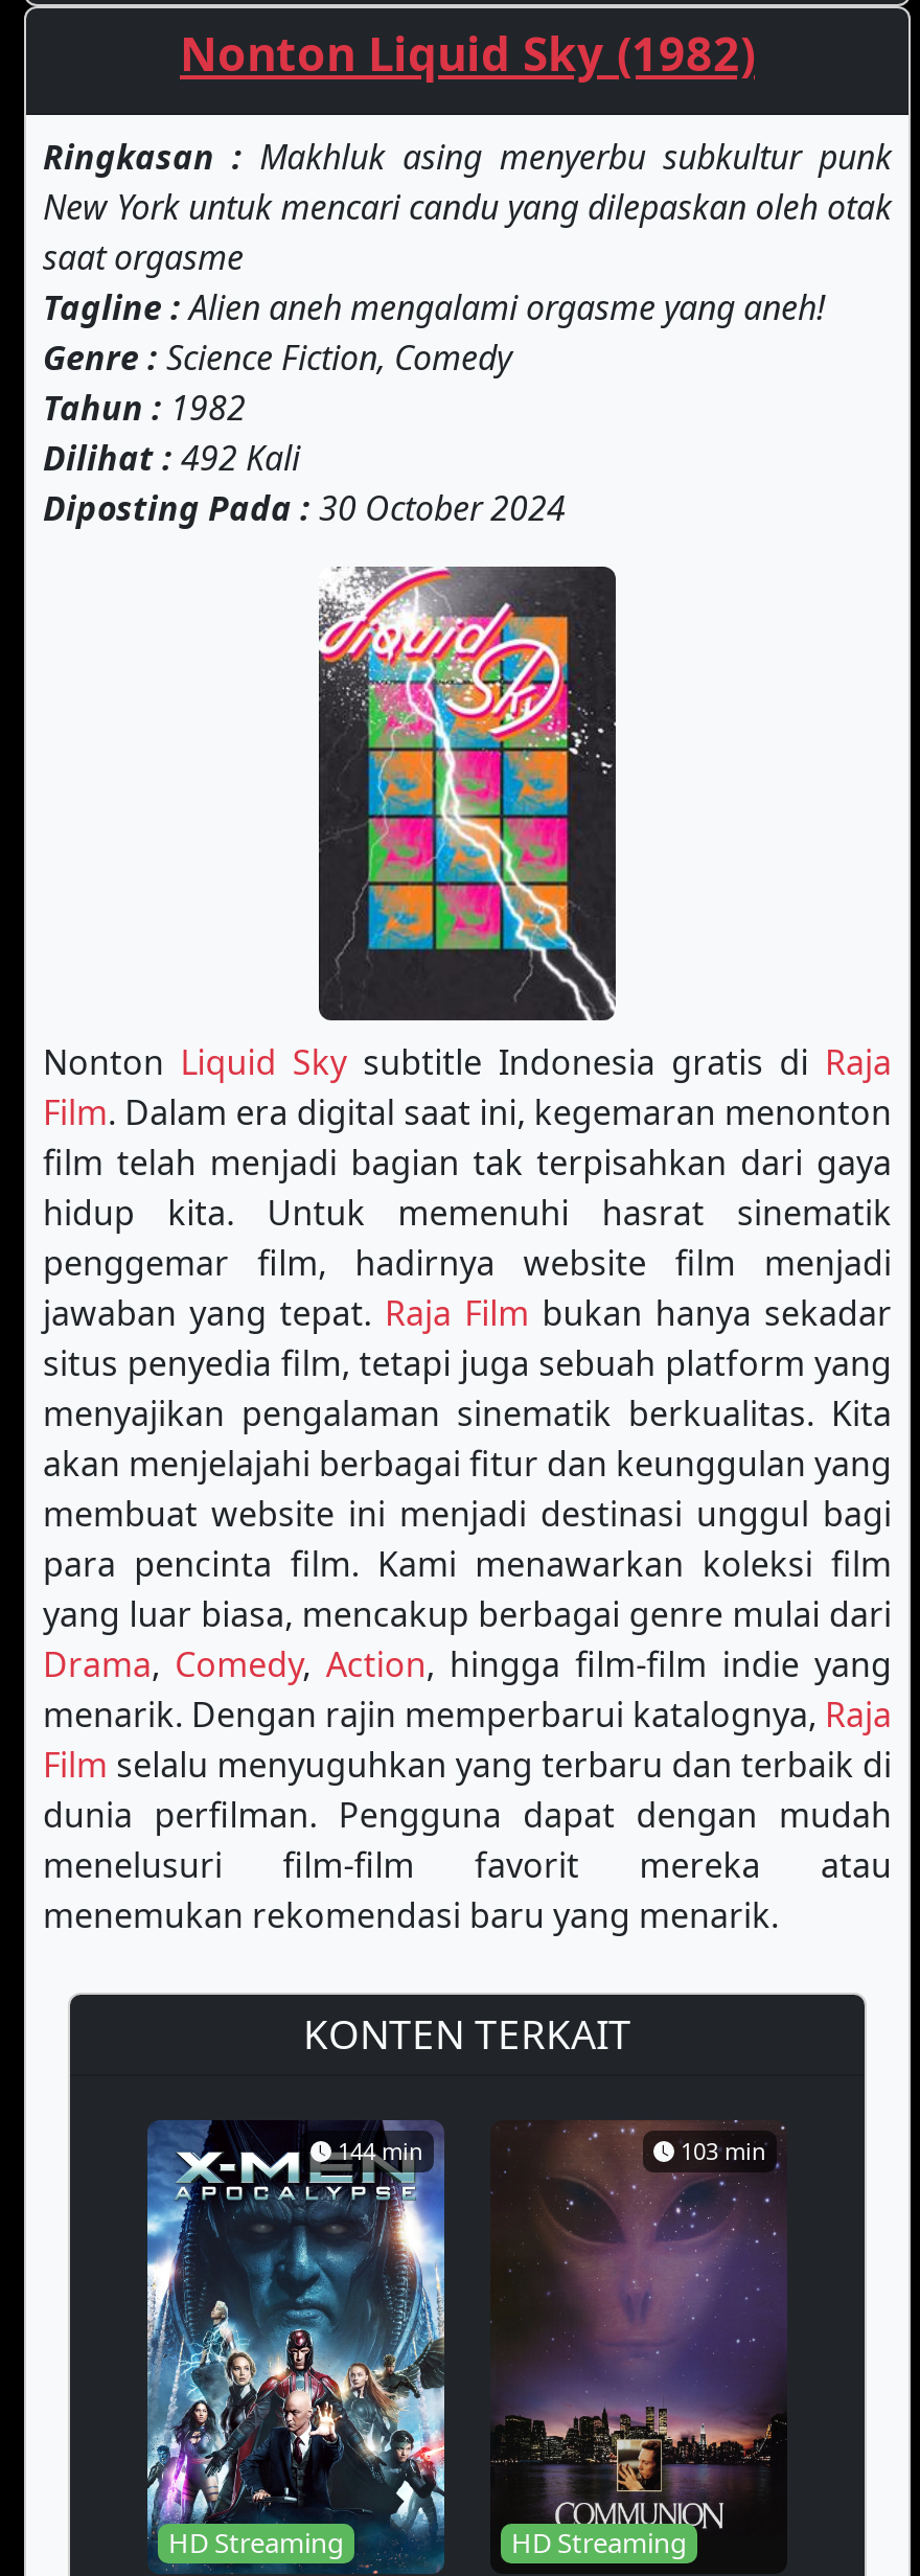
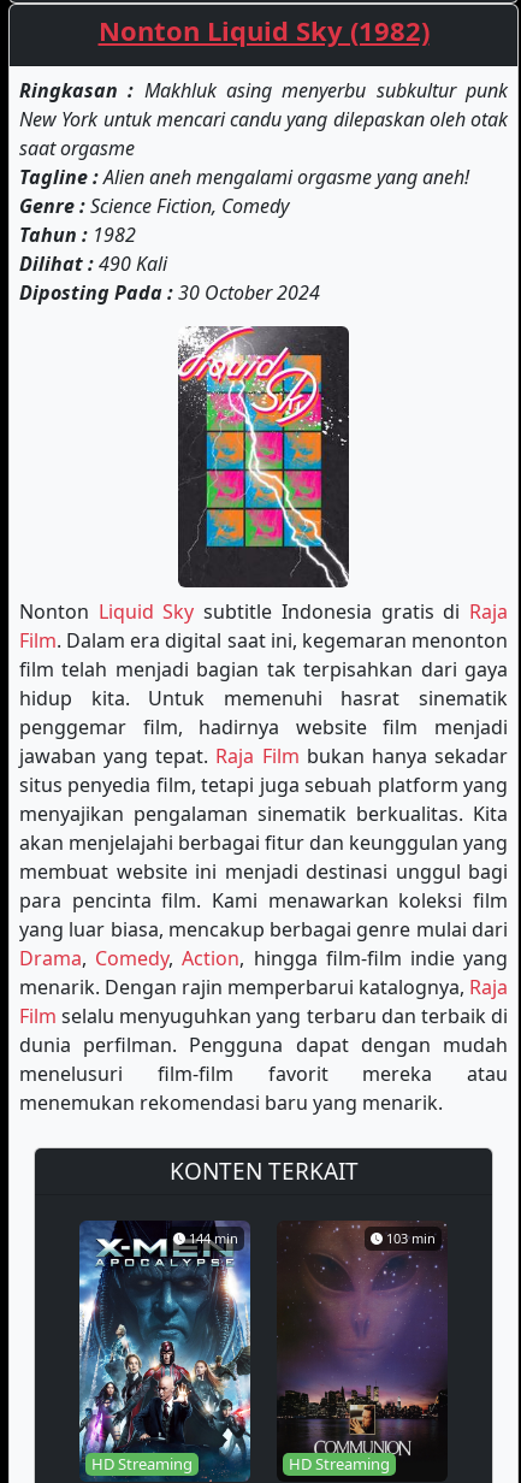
- Dilihat : 492 Kali
+ Dilihat : 490 Kali
